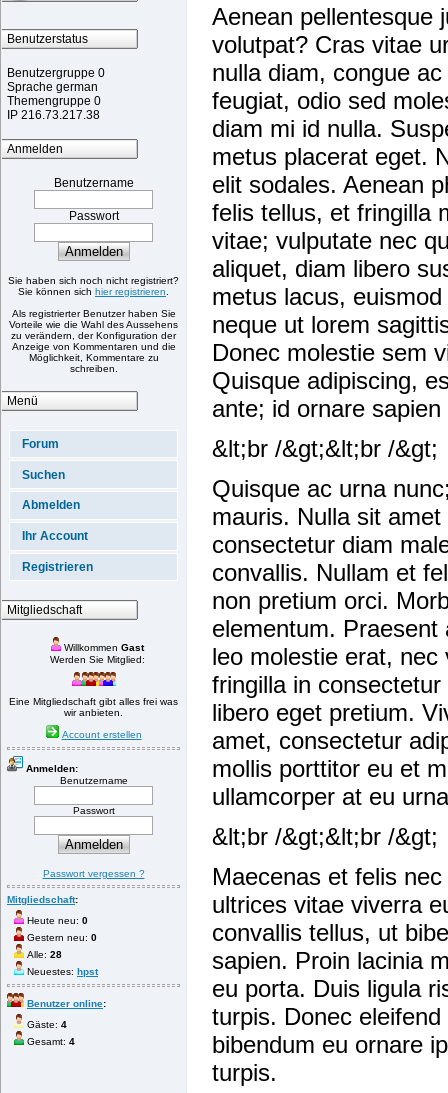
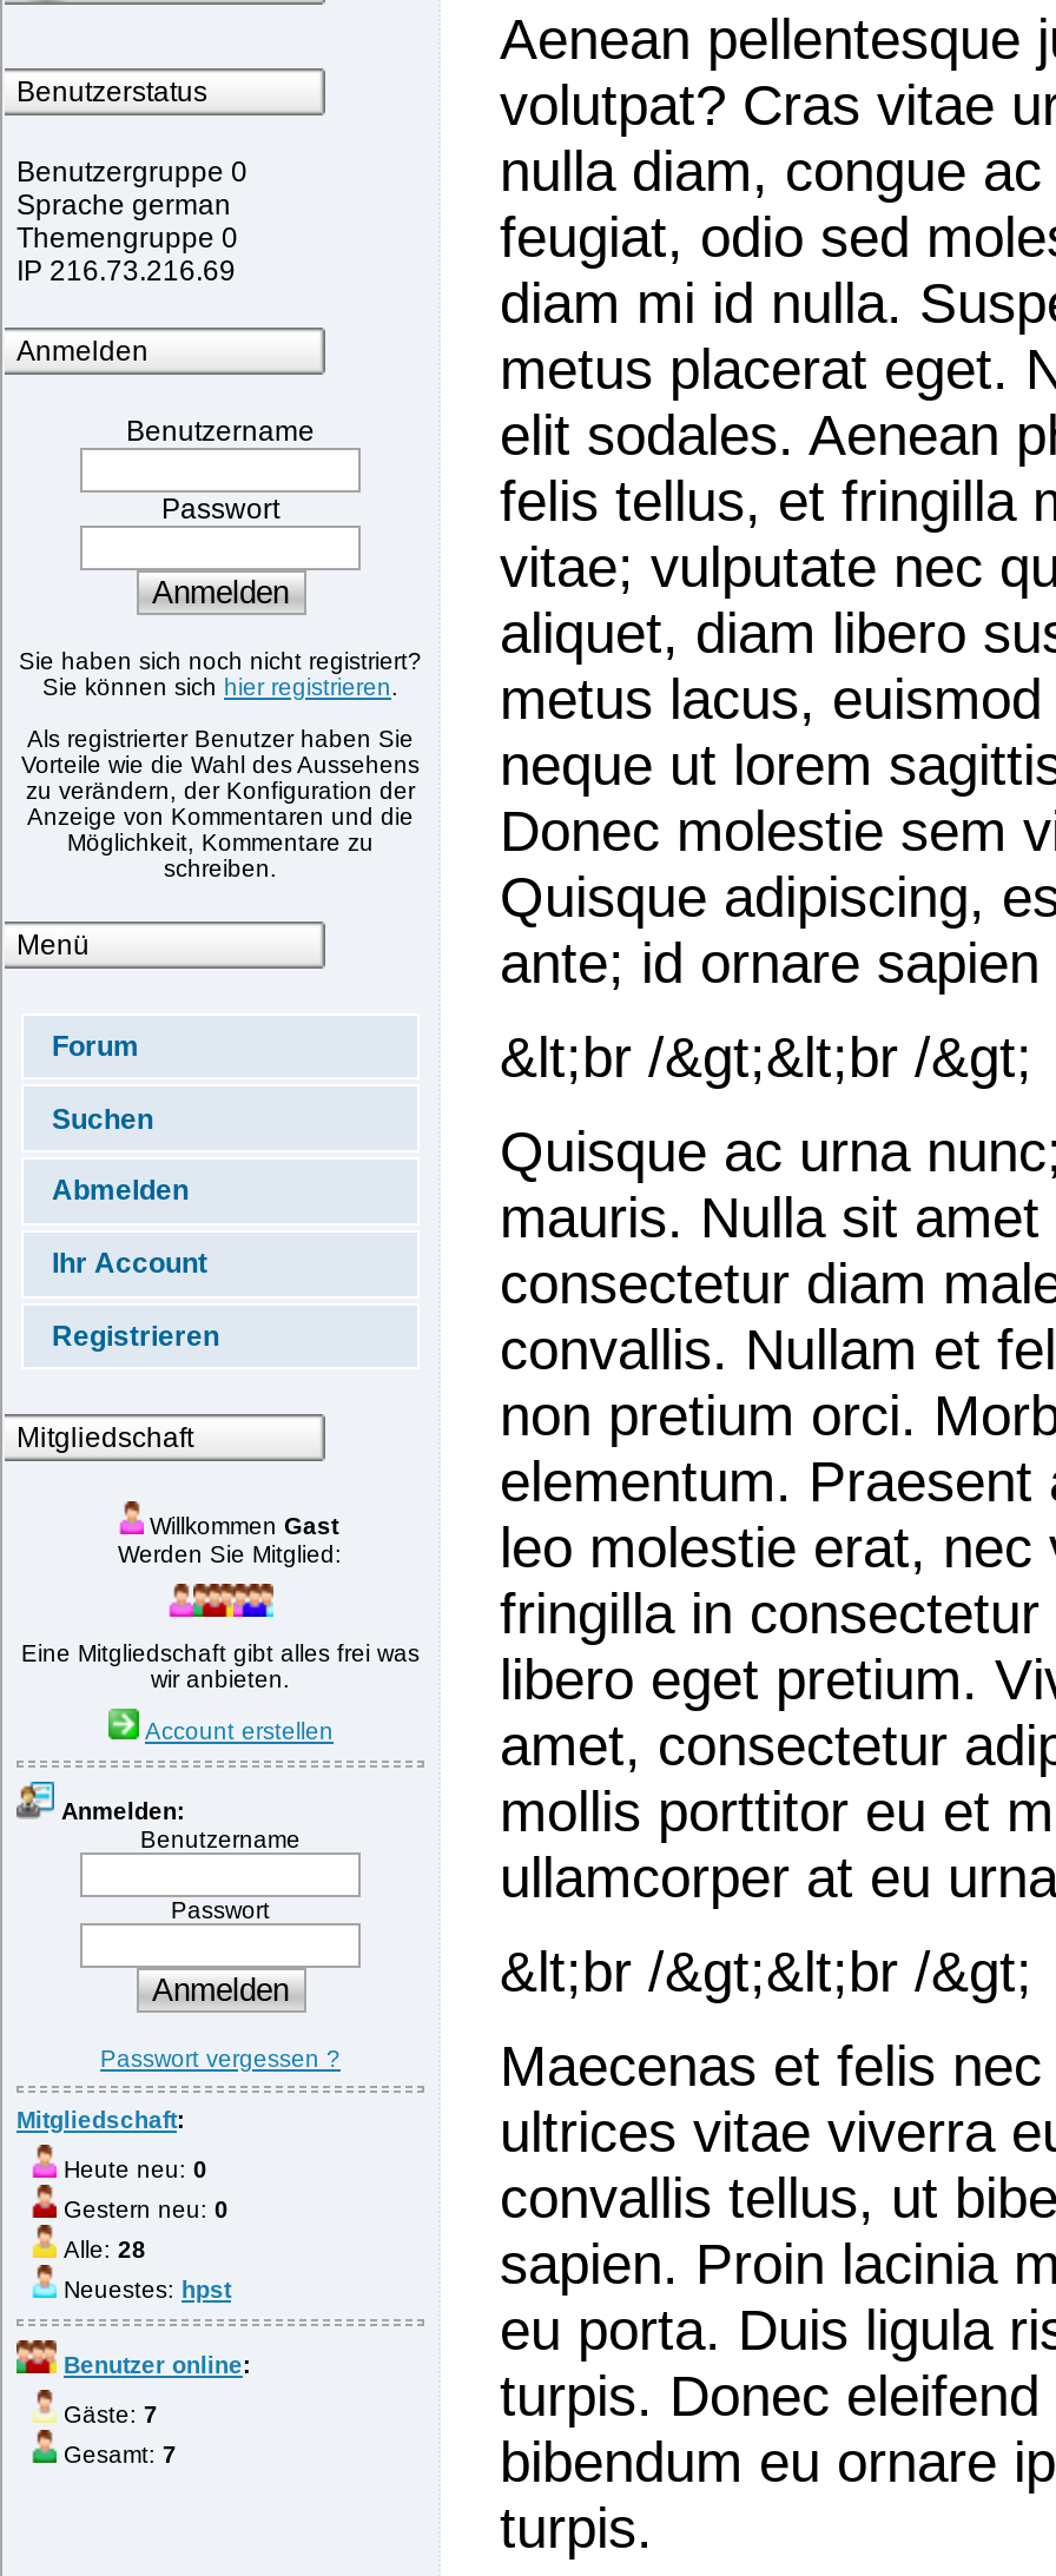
- IP 216.73.217.38
+ IP 216.73.216.69

- Gäste: 4
+ Gäste: 7

- Gesamt: 4
+ Gesamt: 7
